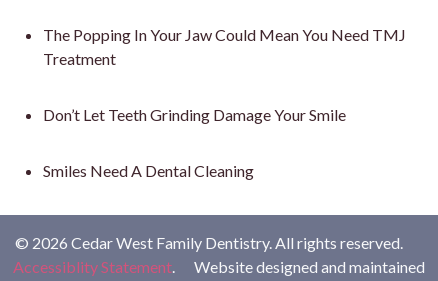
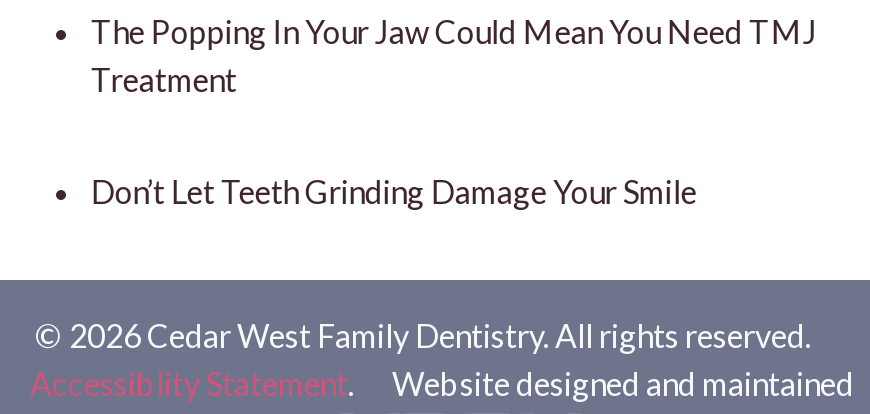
- Smiles Need A Dental Cleaning
